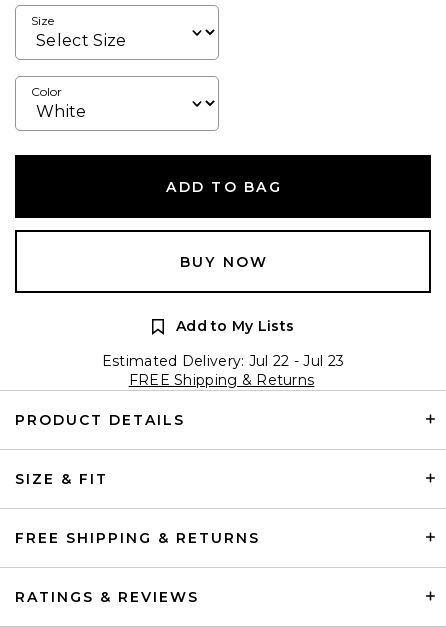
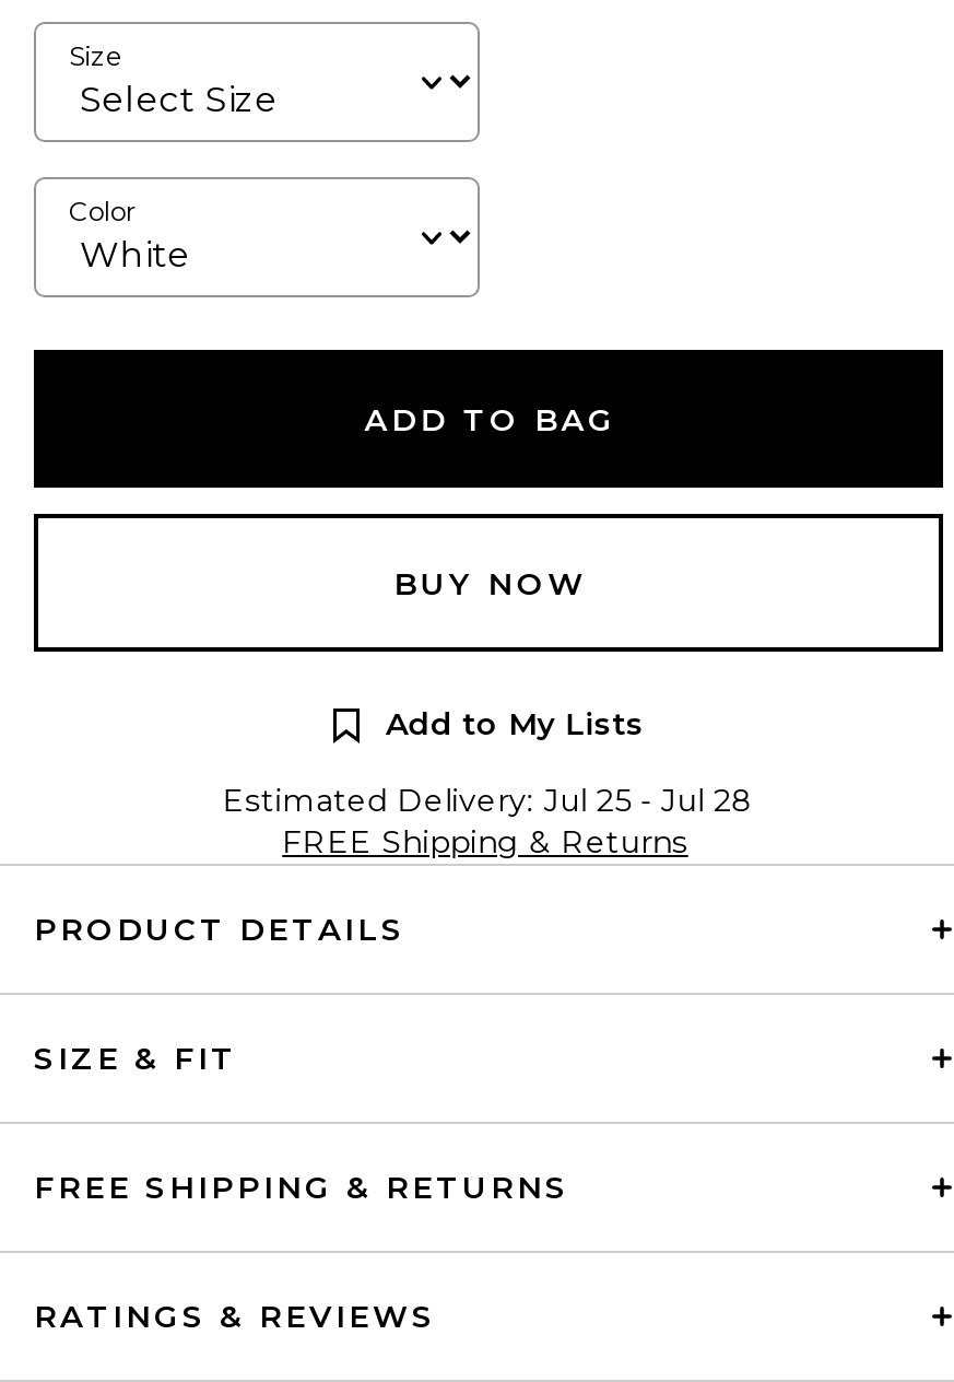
- Estimated Delivery: Jul 22 - Jul 23
+ Estimated Delivery: Jul 25 - Jul 28
